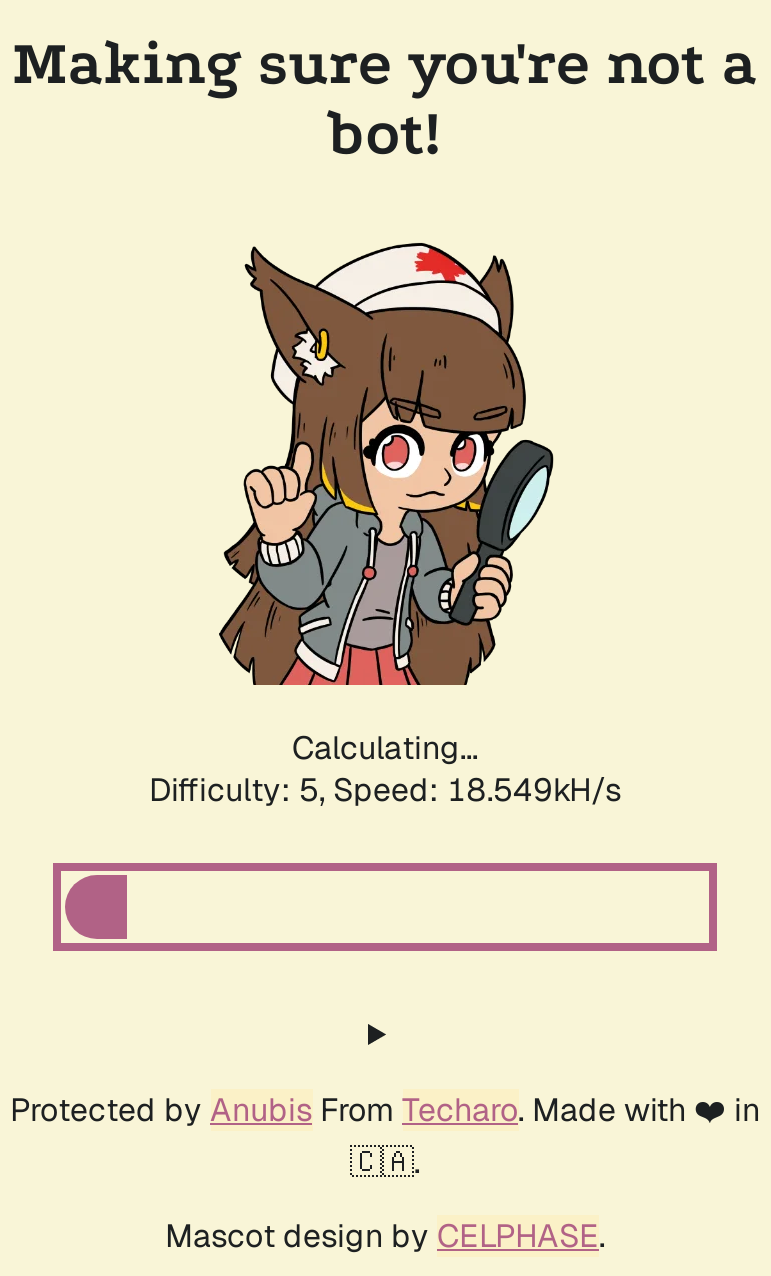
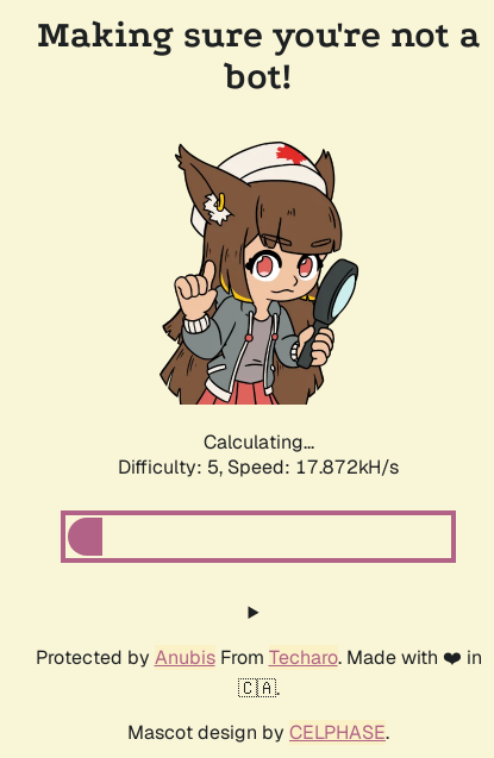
- Difficulty: 5, Speed: 18.549kH/s
+ Difficulty: 5, Speed: 17.872kH/s
